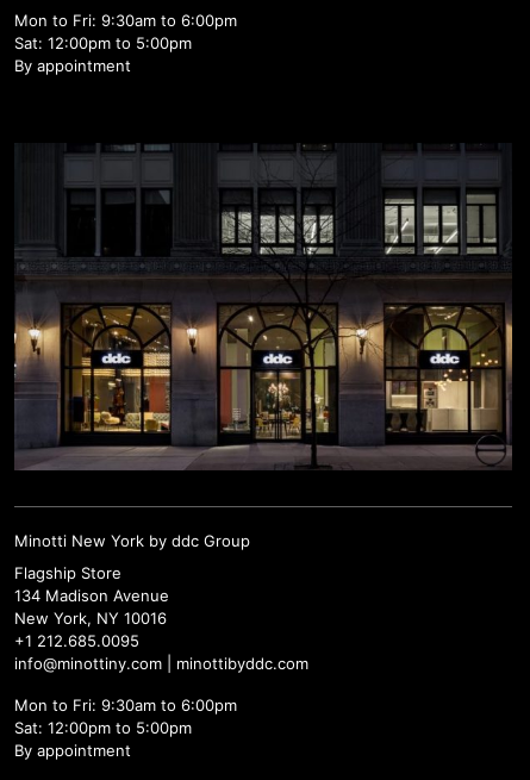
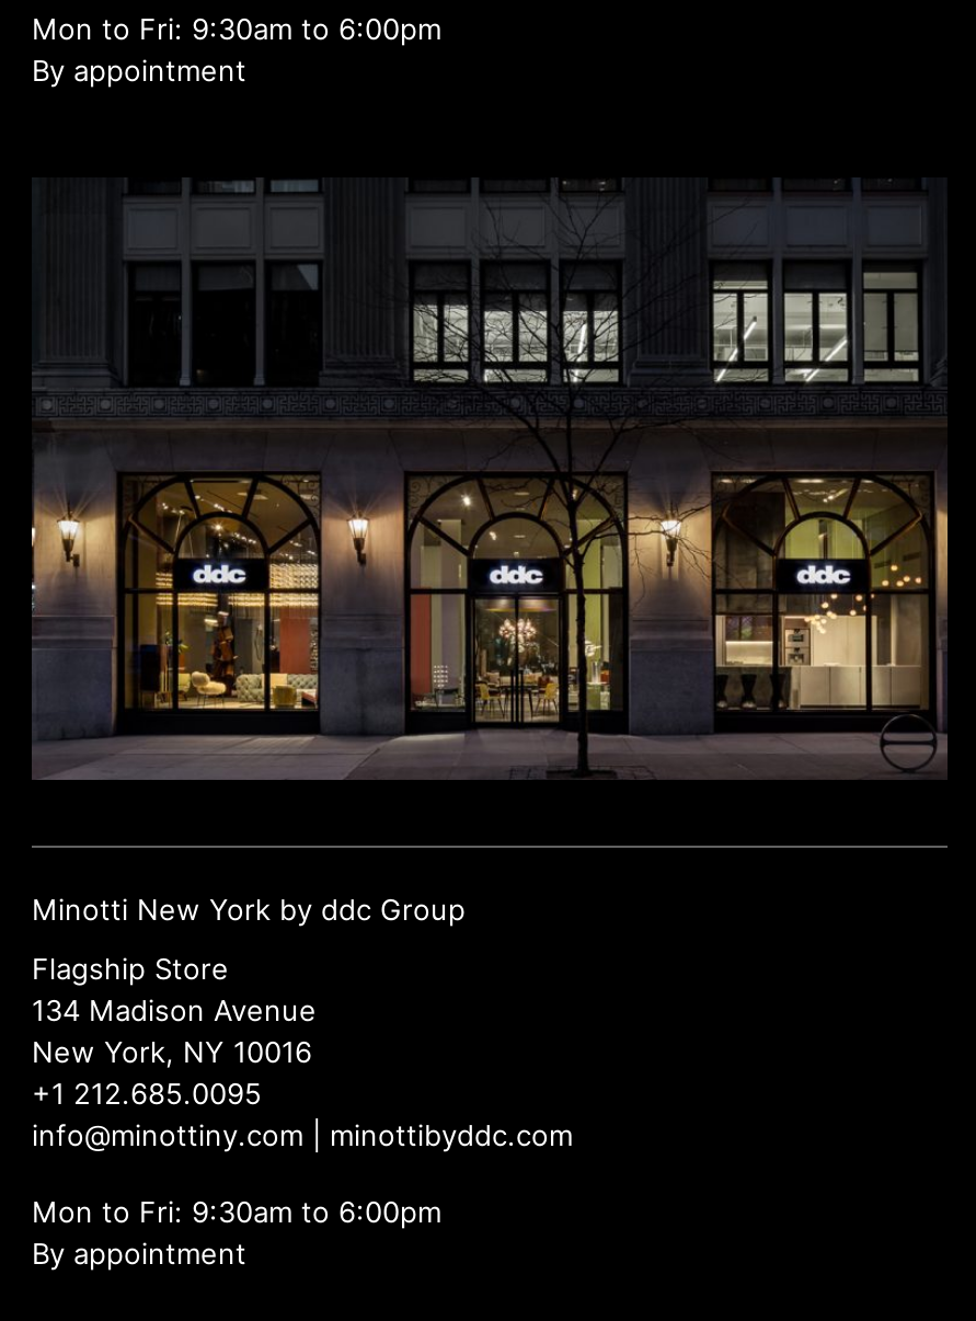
- Sat: 12:00pm to 5:00pm

- Sat: 12:00pm to 5:00pm
